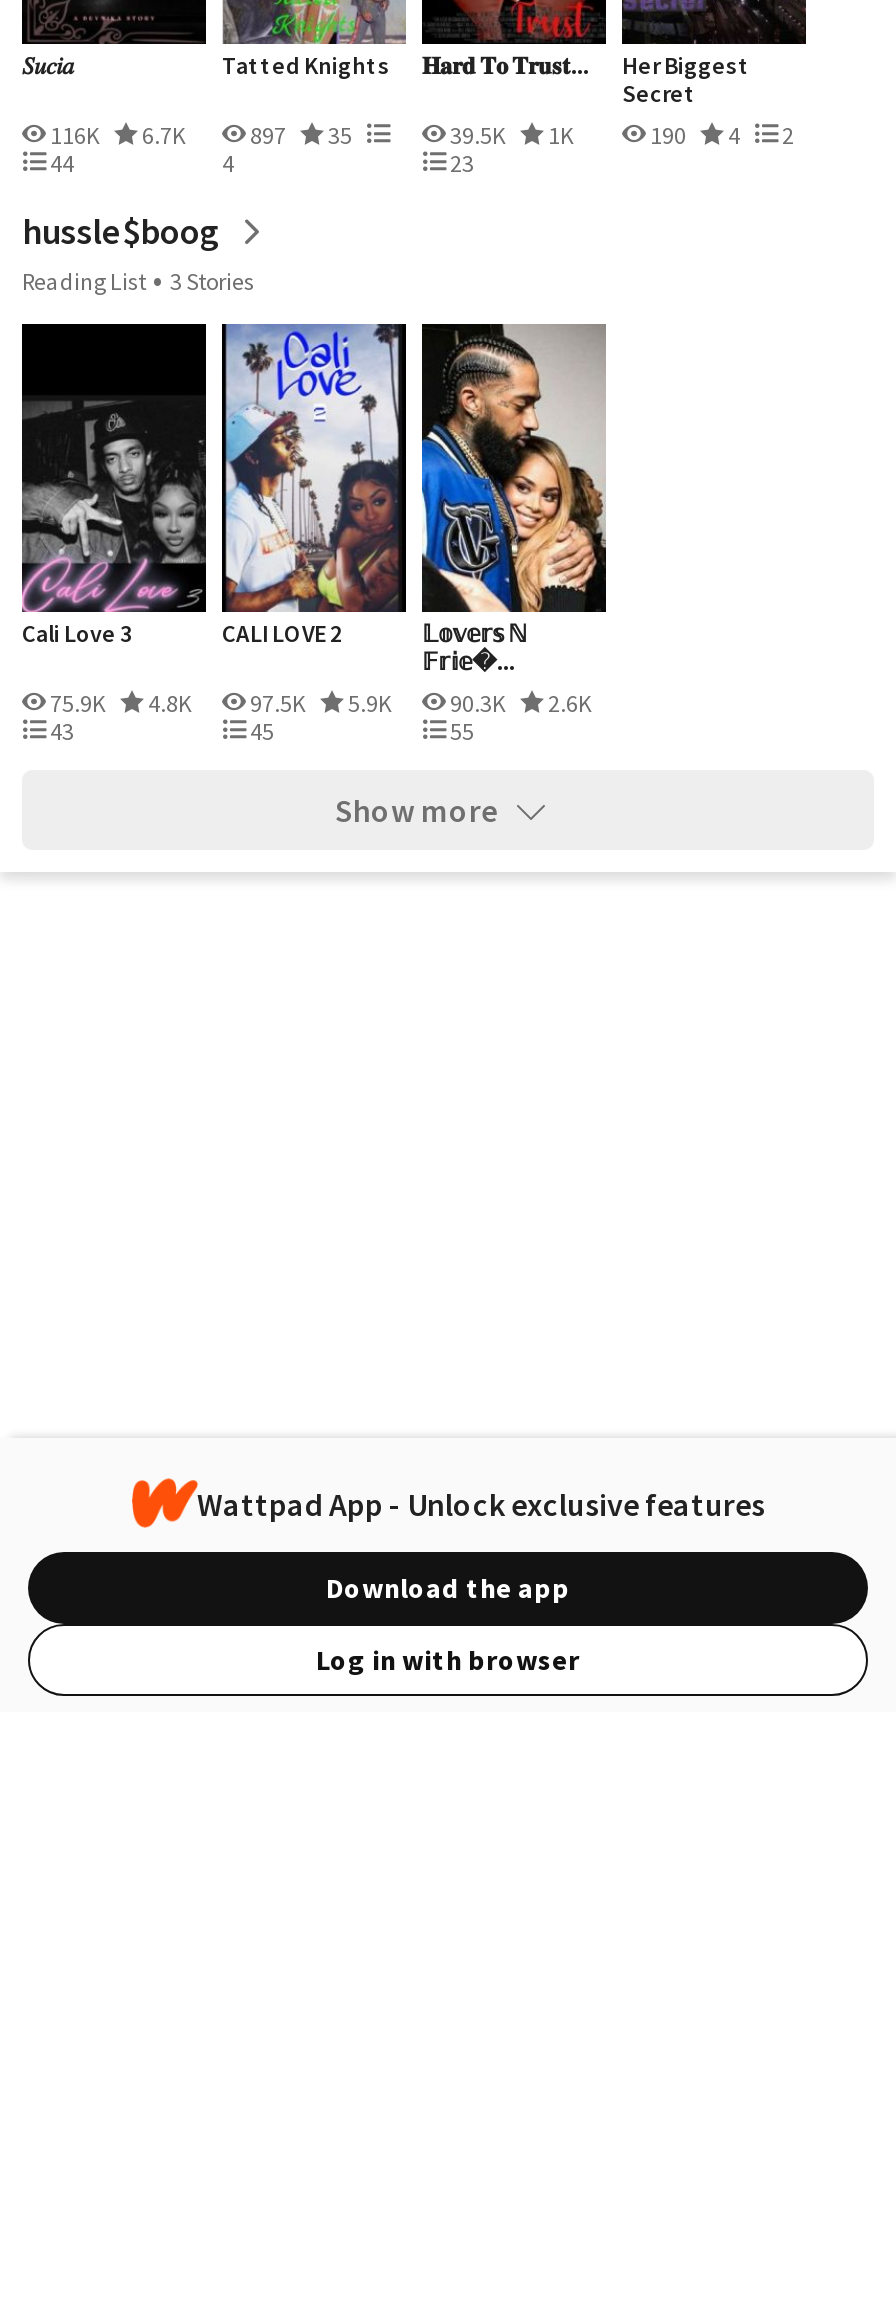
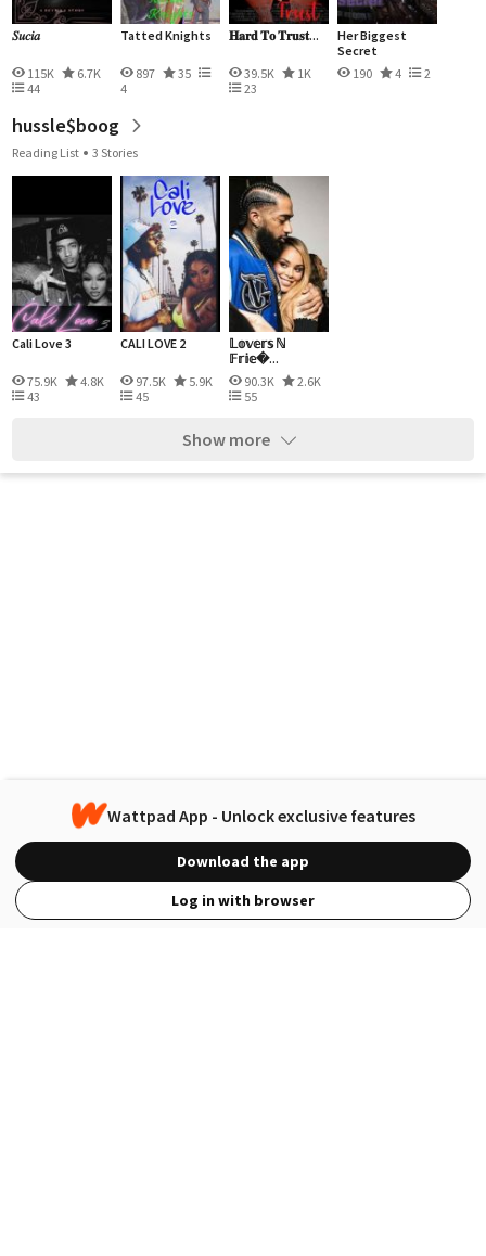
- 116K 6.7K 897 35
+ 115K 6.7K 897 35
